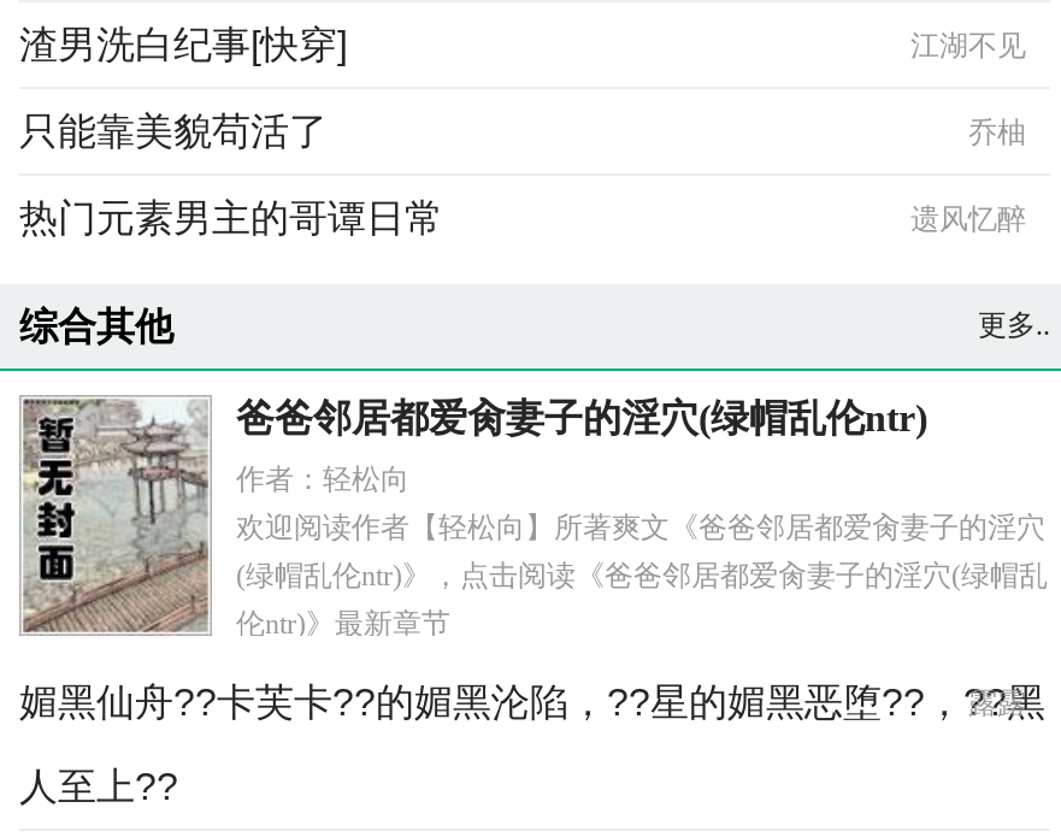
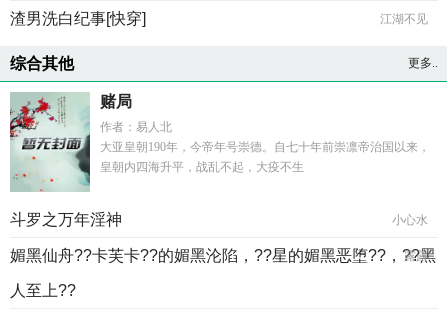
- 只能靠美貌苟活了
- 乔柚
- 热门元素男主的哥谭日常
- 遗风忆醉

moved up: 综合其他 | 更多..

- [image]
- 爸爸邻居都爱肏妻子的淫穴(绿帽乱伦ntr)
- 作者：轻松向
- 欢迎阅读作者【轻松向】所著爽文《爸爸邻居都爱肏妻子的淫穴
- (绿帽乱伦ntr)》，点击阅读《爸爸邻居都爱肏妻子的淫穴(绿帽乱
- 伦ntr)》最新章节
+ [image]
+ 赌局
+ 作者：易人北
+ 大亚皇朝190年，今帝年号崇德。自七十年前崇凛帝治国以来，
+ 皇朝内四海升平，战乱不起，大疫不生
+ 斗罗之万年淫神
+ 小心水
